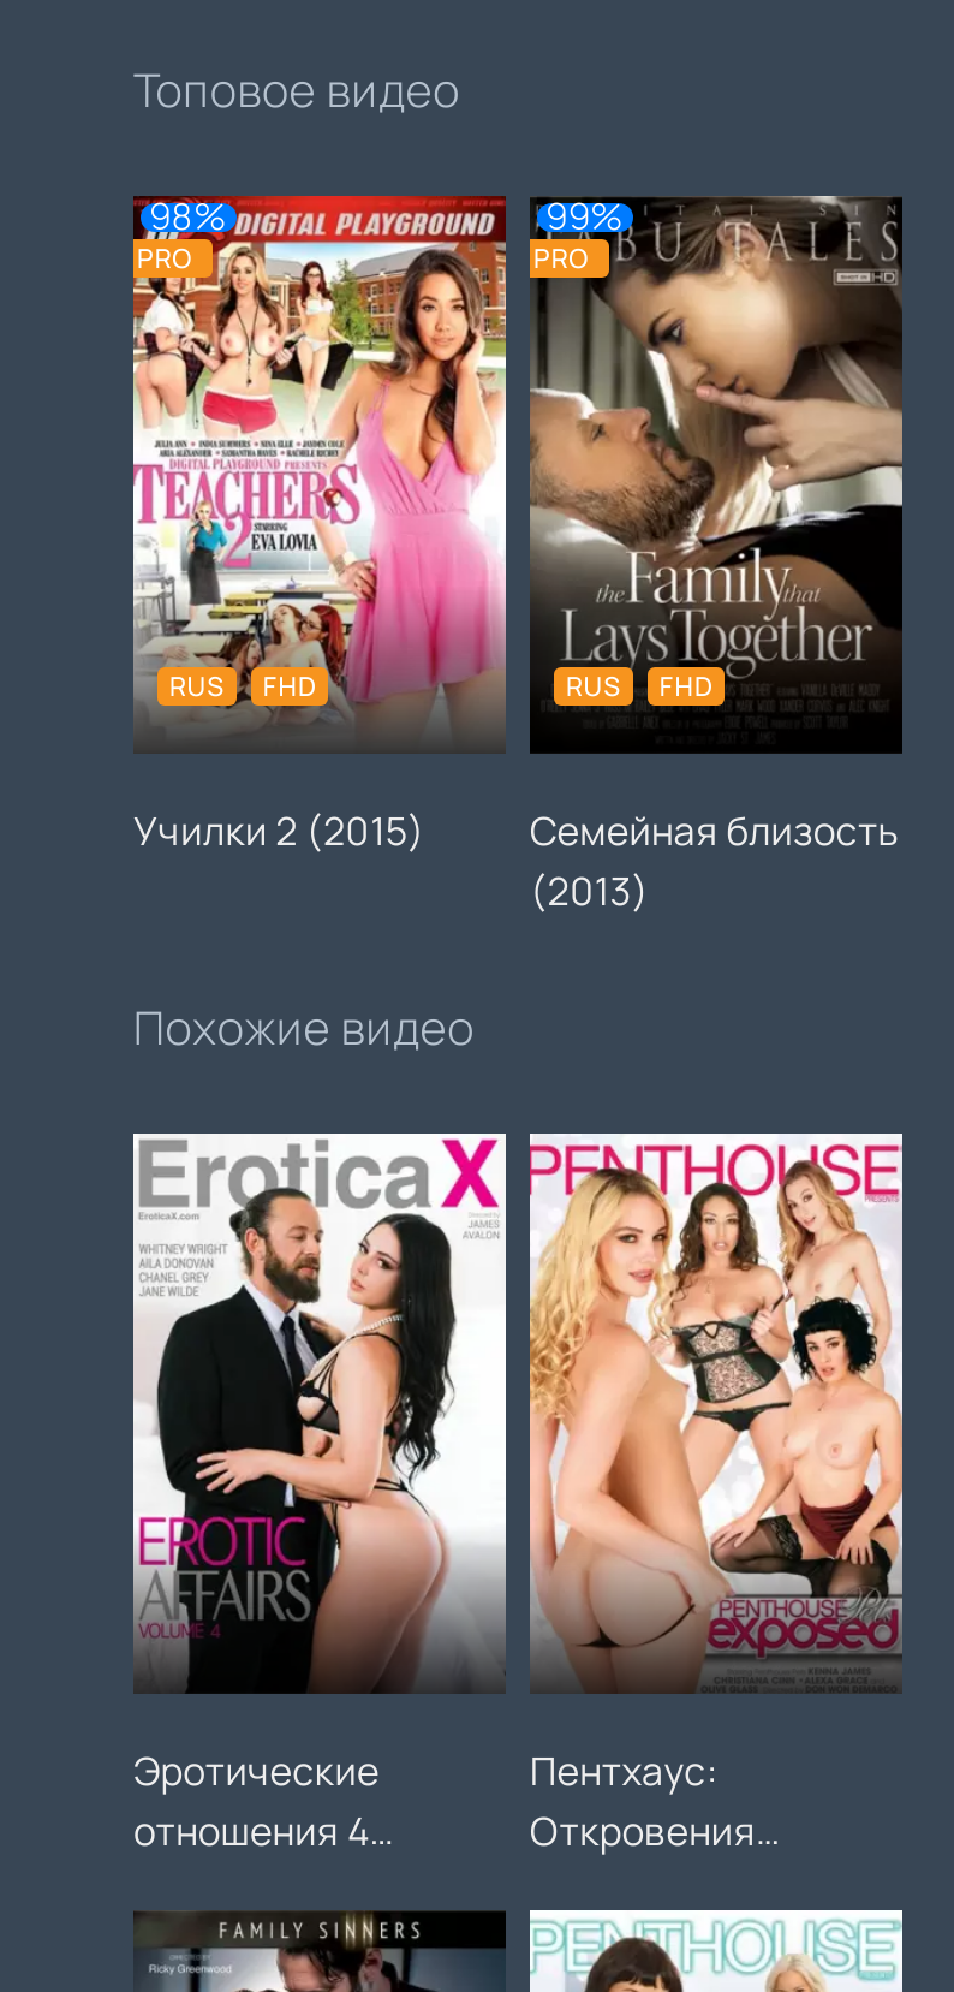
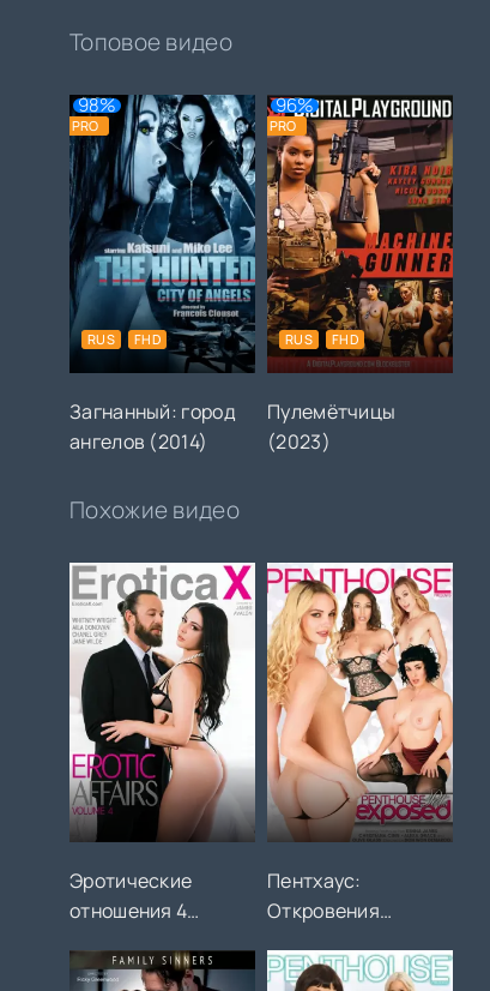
- [image]
- 99%
+ [image]
+ 96%

- [image]
- Семейная близость
- (2013)
+ [image]
+ Пулемётчицы
+ (2023)

- Училки 2 (2015)
+ Загнанный: город
+ ангелов (2014)
